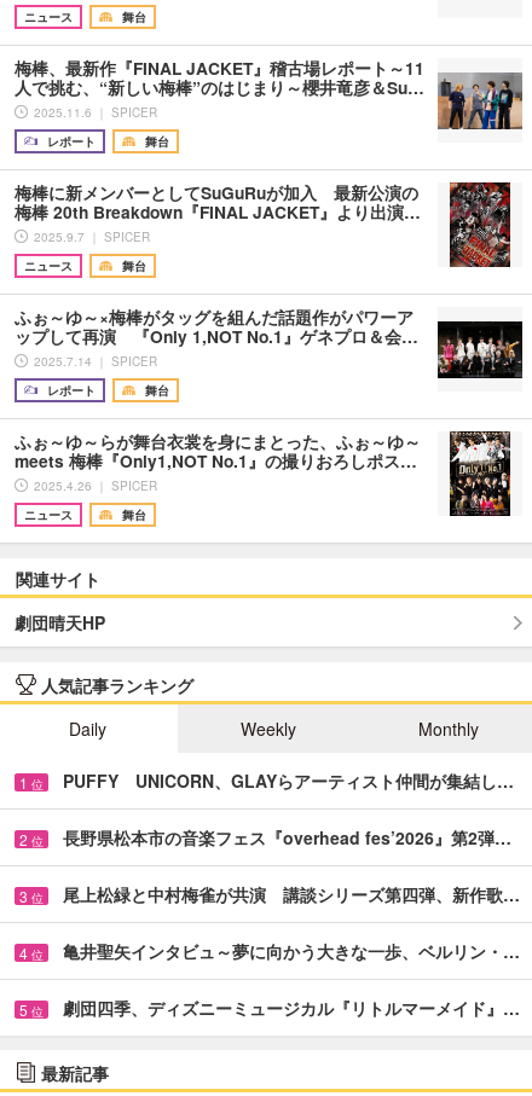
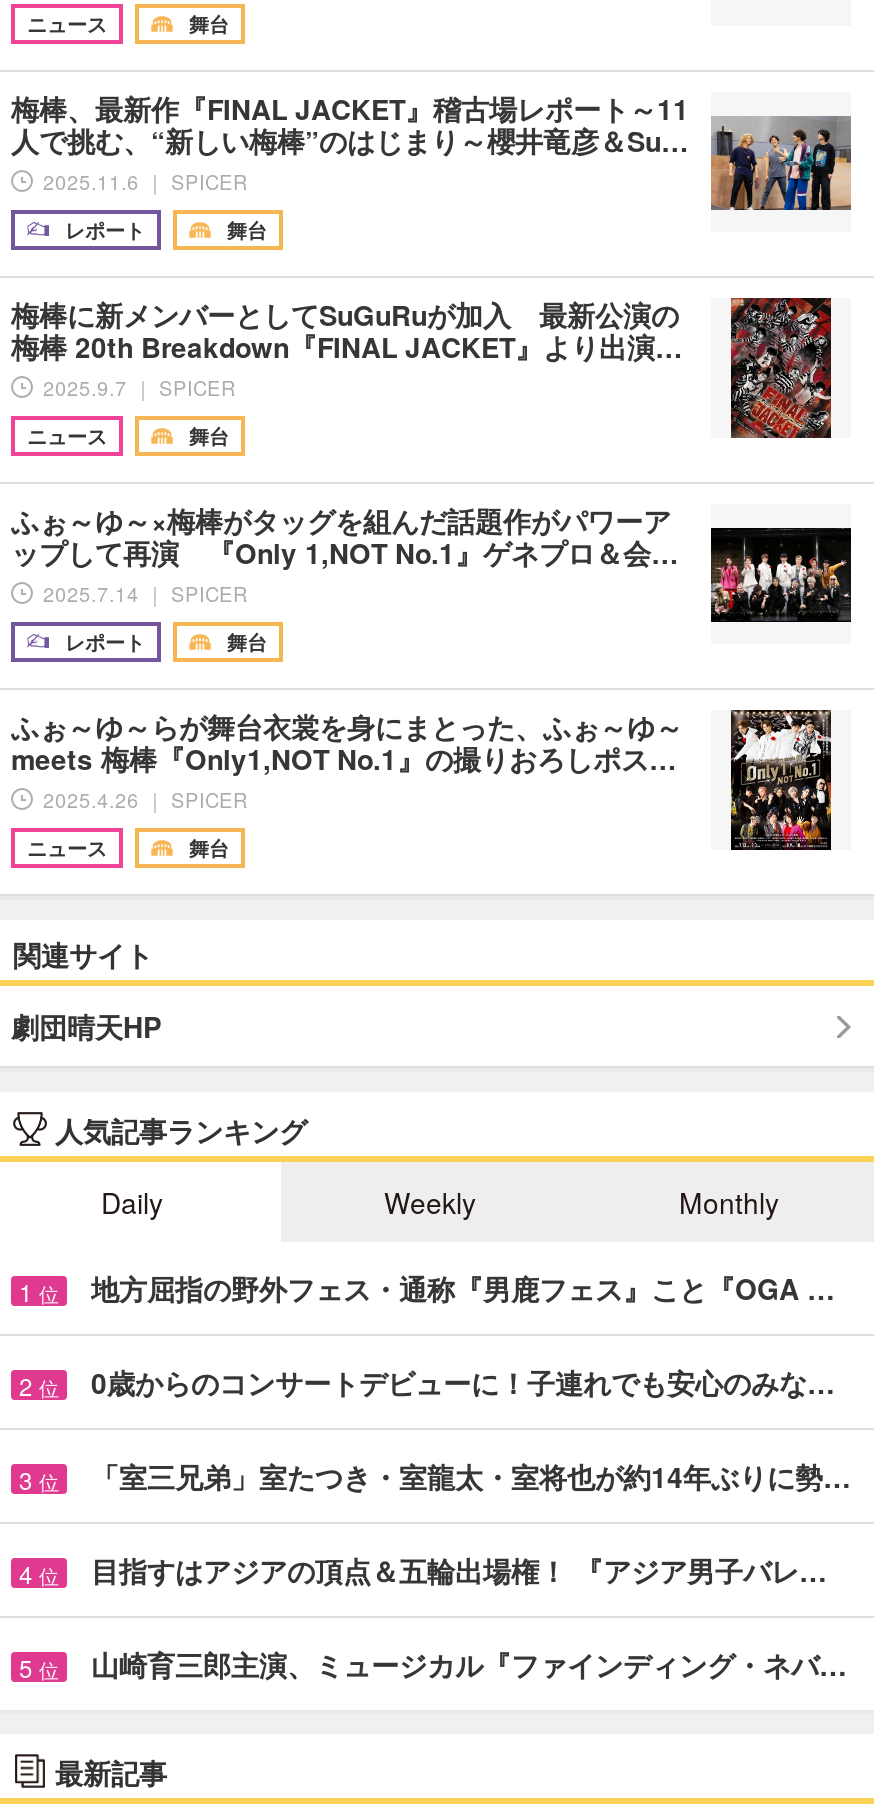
- PUFFY UNICORN、GLAYらアーティスト仲間が集結し…
+ 地方屈指の野外フェス・通称『男鹿フェス』こと『OGA …

- 長野県松本市の音楽フェス『overhead fes’2026』第2弾…
+ 0歳からのコンサートデビューに！子連れでも安心のみな…

- 尾上松緑と中村梅雀が共演 講談シリーズ第四弾、新作歌…
+ 「室三兄弟」室たつき・室龍太・室将也が約14年ぶりに勢…

- 亀井聖矢インタビュ～夢に向かう大きな一歩、ベルリン・…
+ 目指すはアジアの頂点＆五輪出場権！ 『アジア男子バレ…

- 劇団四季、ディズニーミュージカル『リトルマーメイド』…
+ 山崎育三郎主演、ミュージカル『ファインディング・ネバ…
